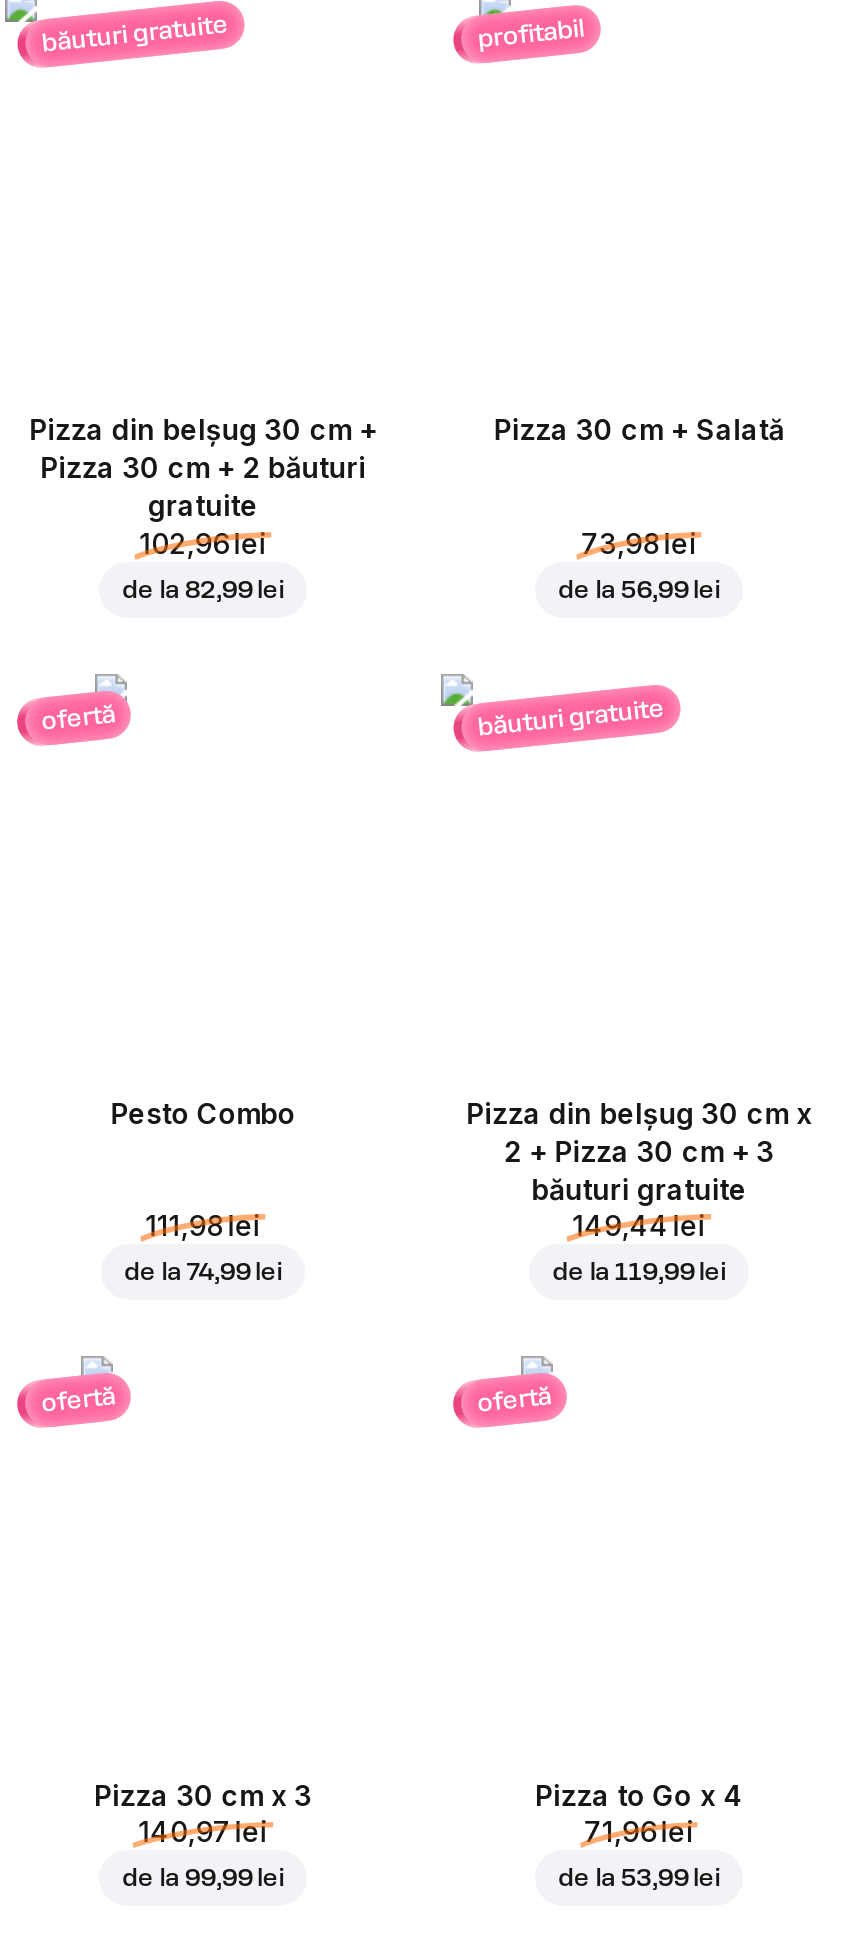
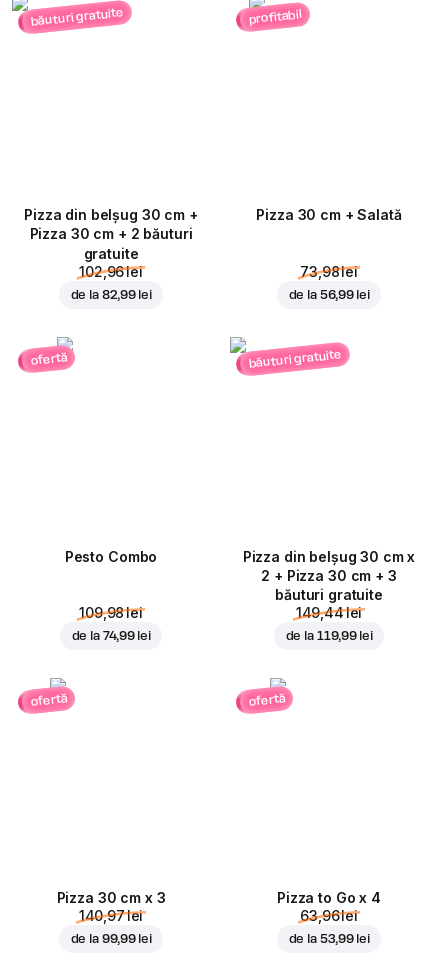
- 111,98 lei
+ 109,98 lei

- 71,96 lei
+ 63,96 lei
